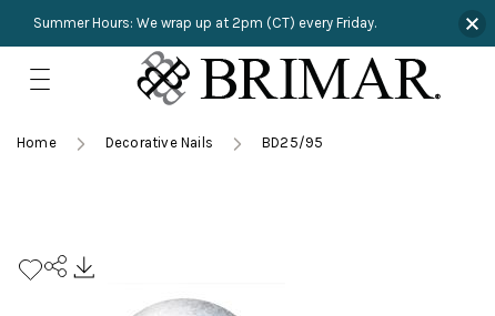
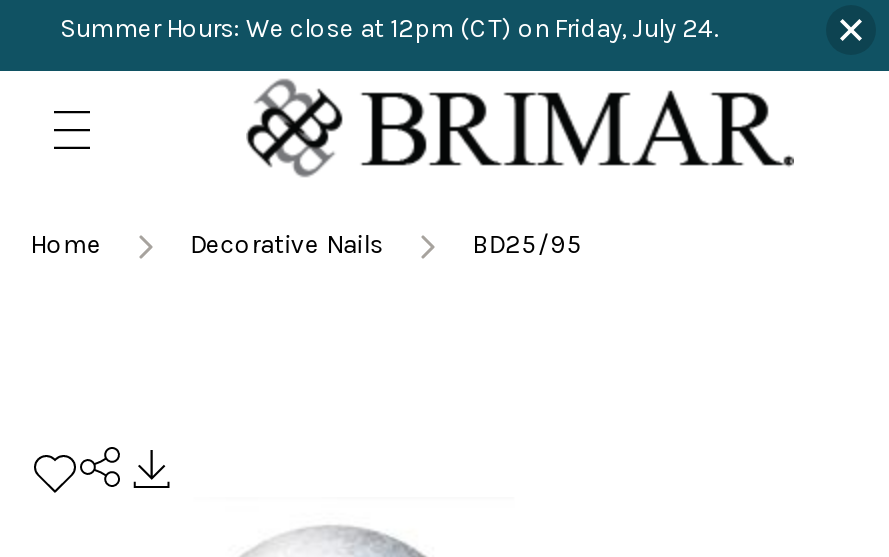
- Summer Hours: We wrap up at 2pm (CT) every Friday.
+ Summer Hours: We close at 12pm (CT) on Friday, July 24.
